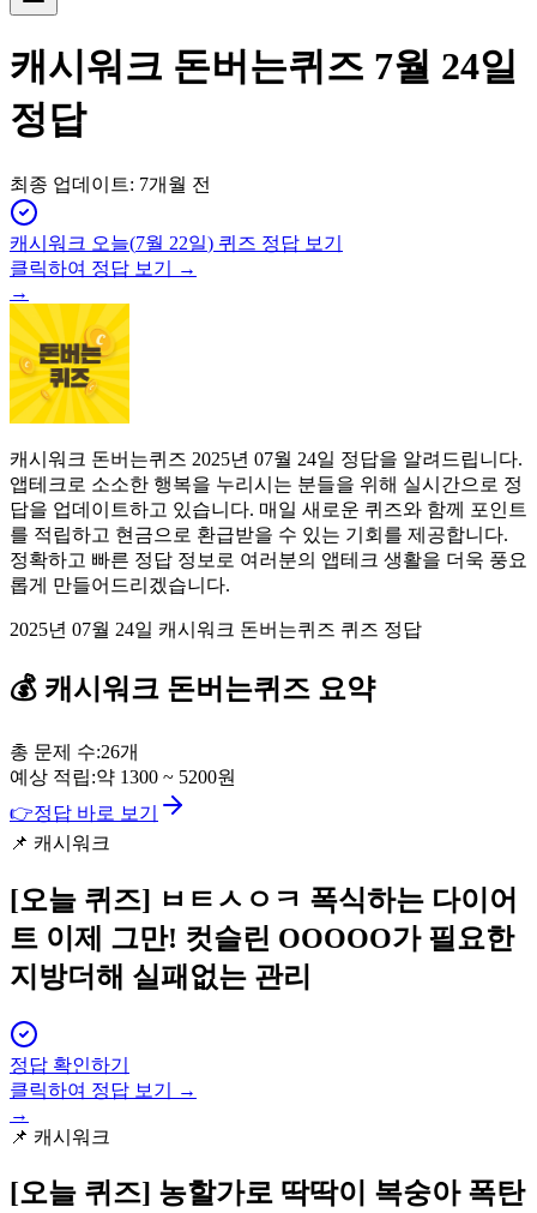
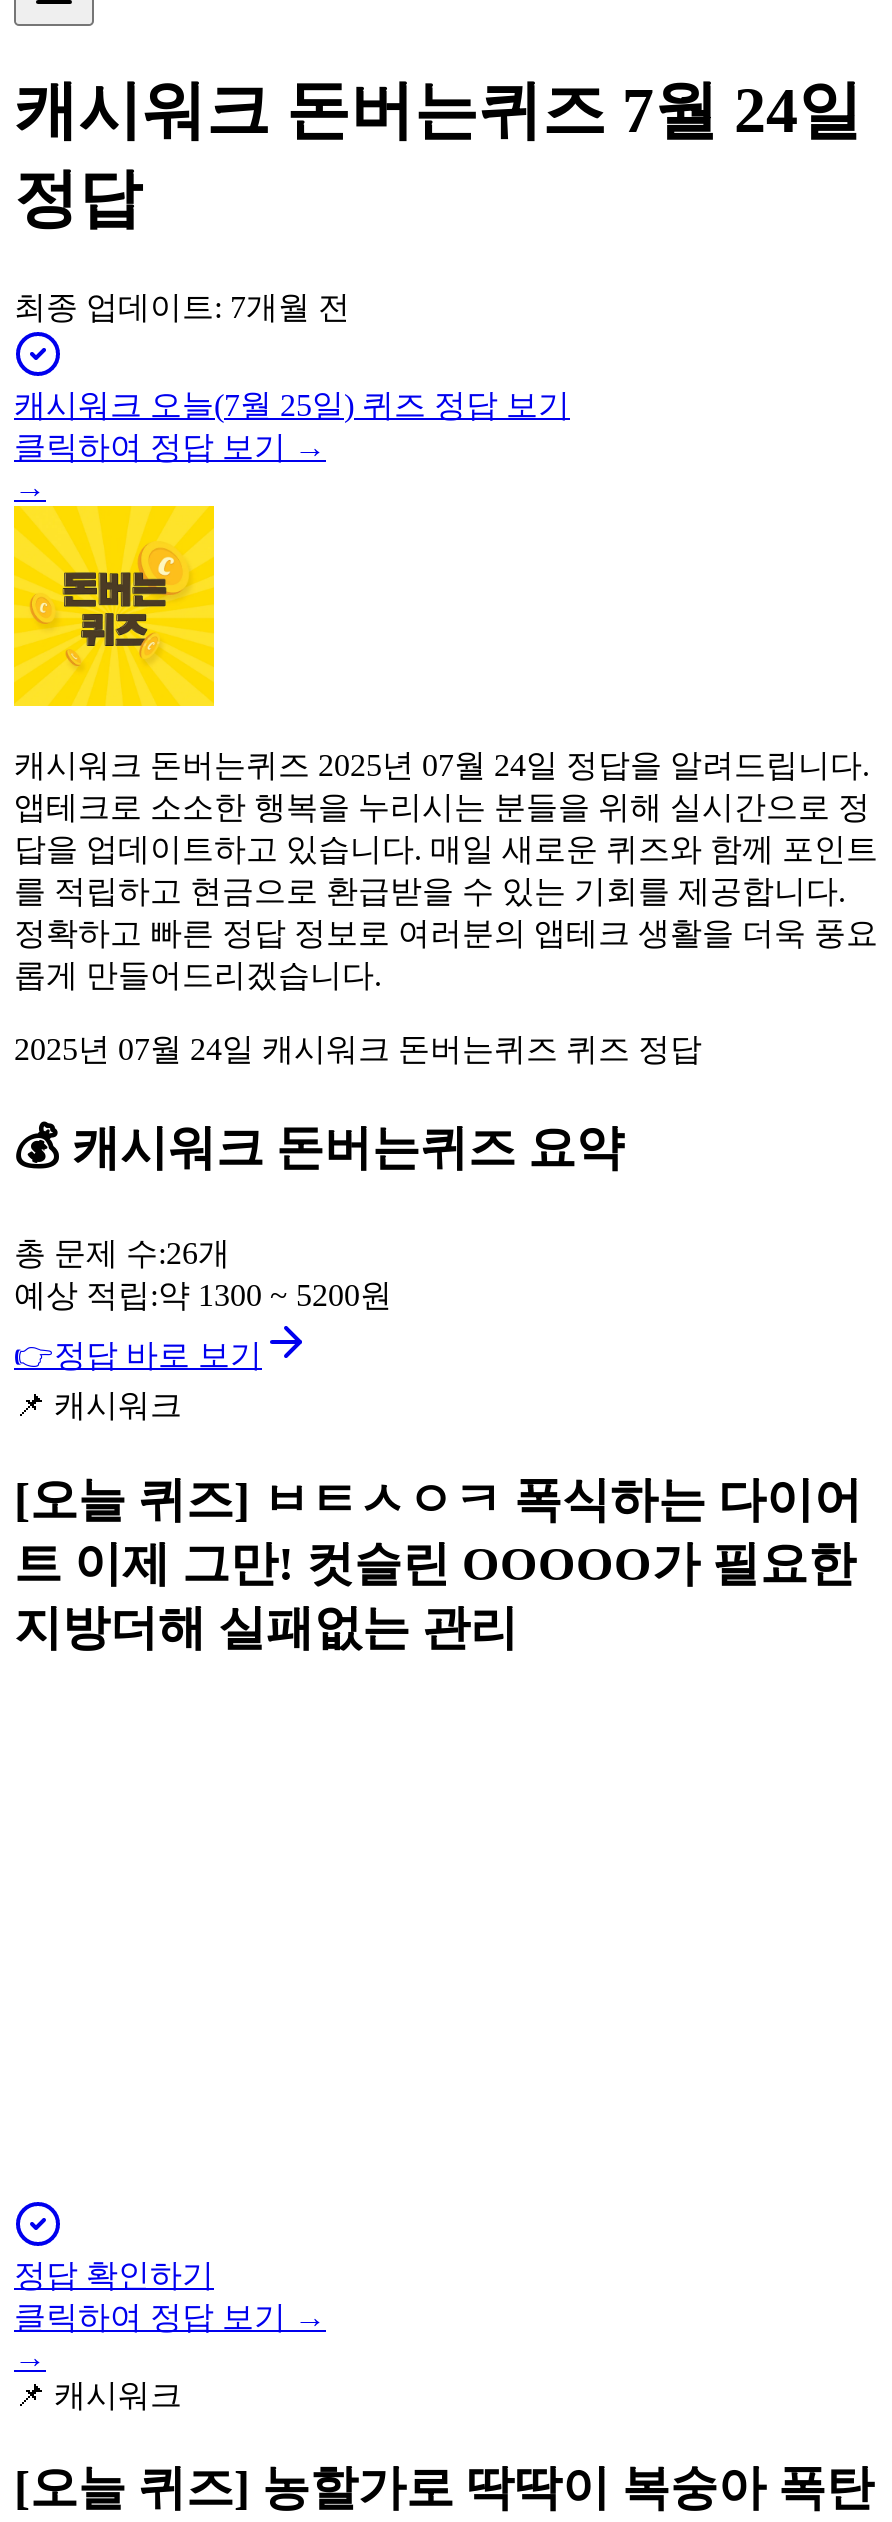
- 캐시워크 오늘(7월 22일) 퀴즈 정답 보기
+ 캐시워크 오늘(7월 25일) 퀴즈 정답 보기
